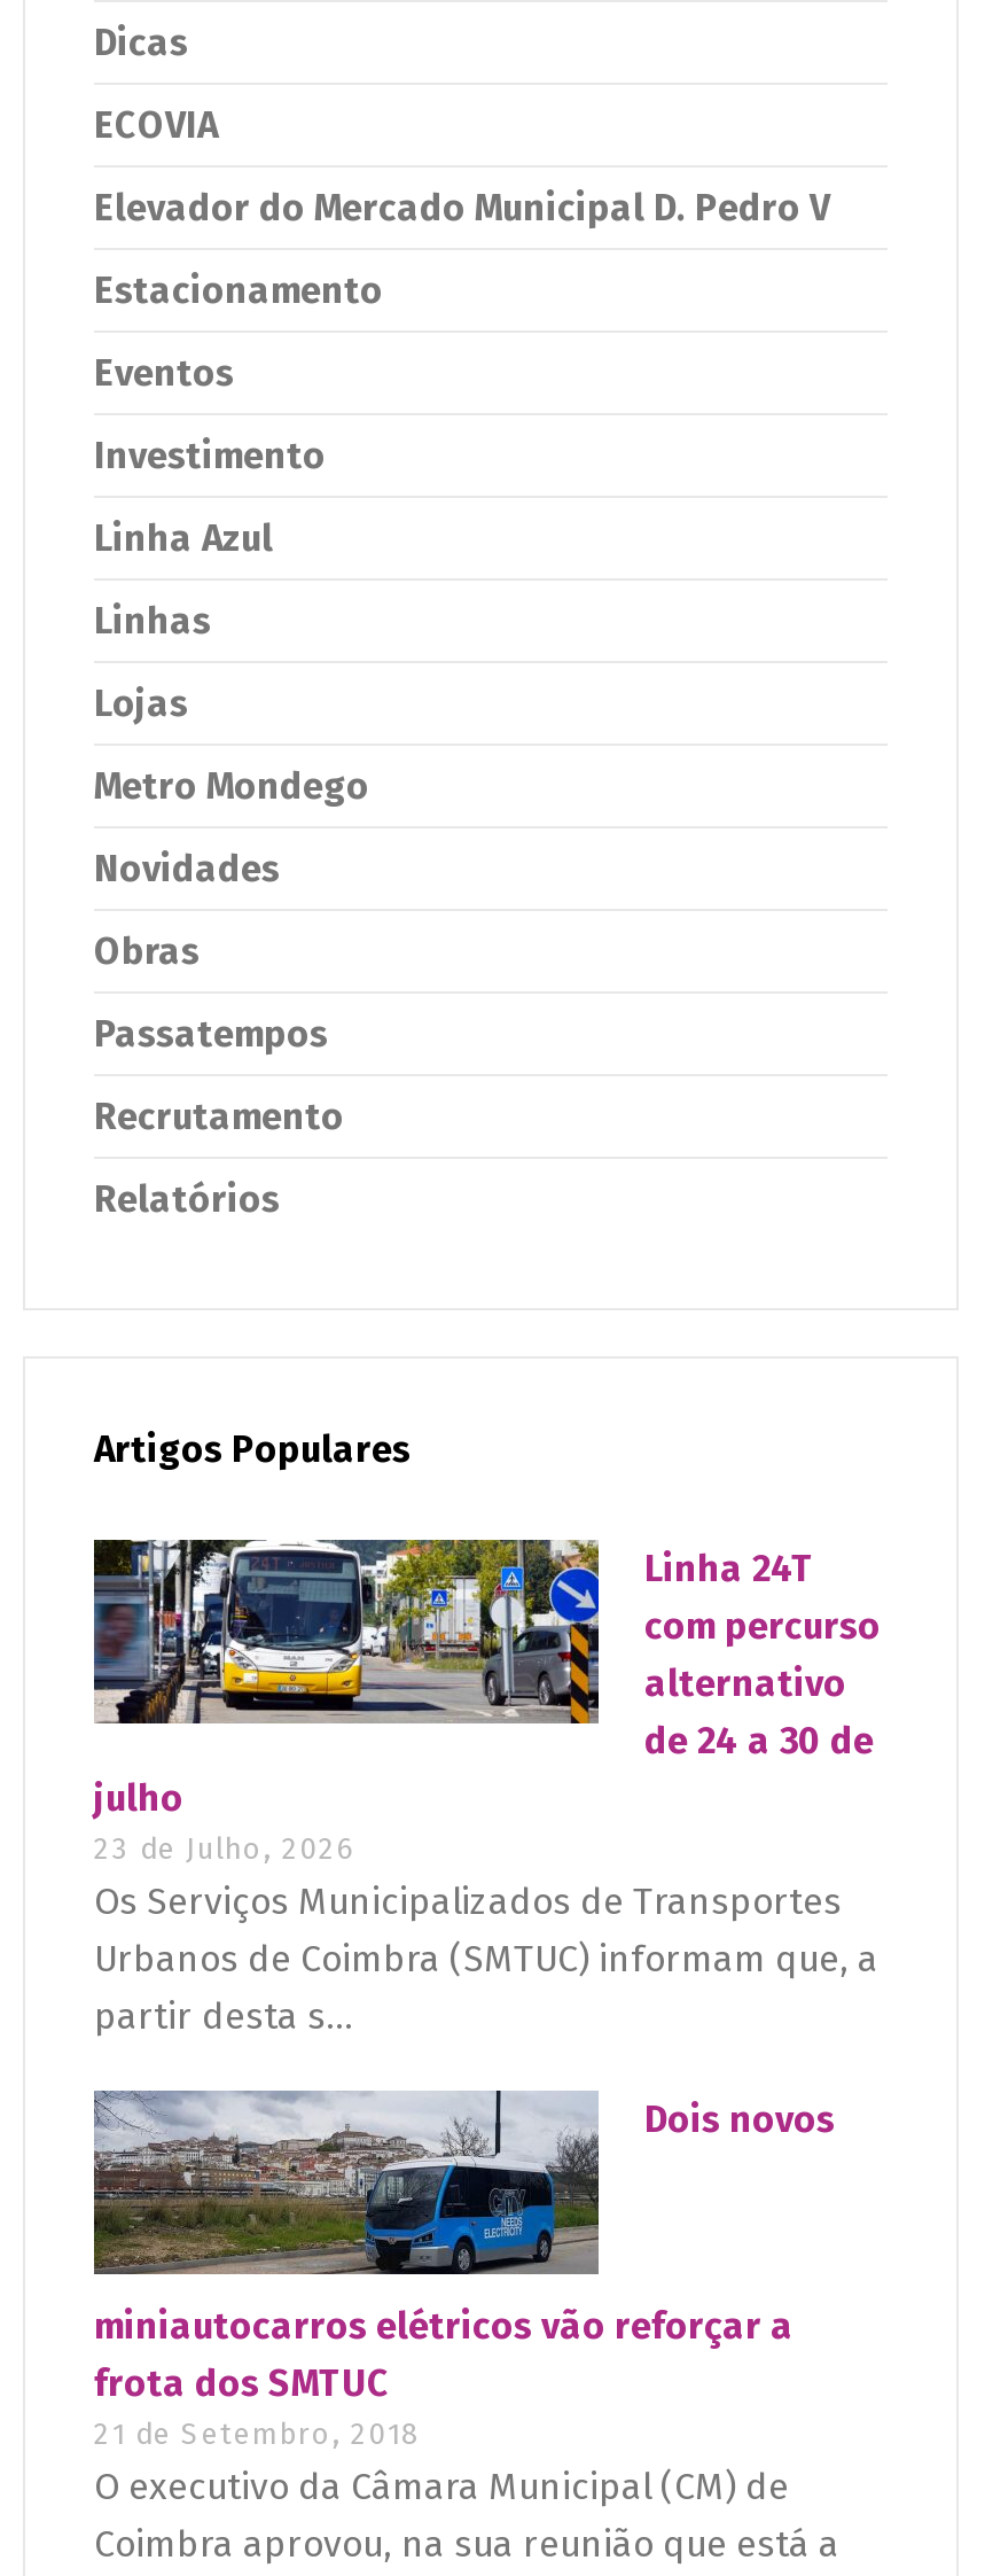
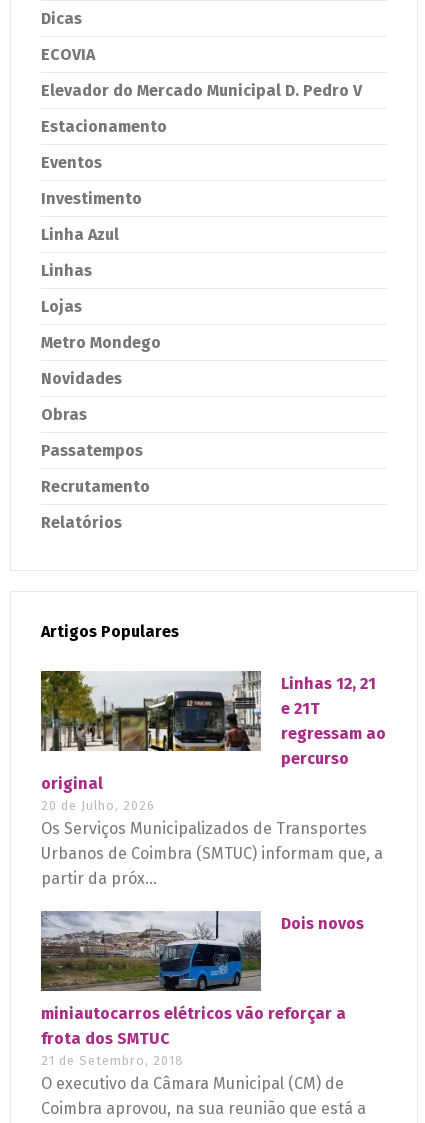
- [image]
- Linha 24T
- com percurso
- alternativo
- de 24 a 30 de
- julho
- 23 de Julho, 2026
+ [image]
+ Linhas 12, 21
+ e 21T
+ regressam ao
+ percurso
+ original
+ 20 de Julho, 2026

- partir desta s...
+ partir da próx...
